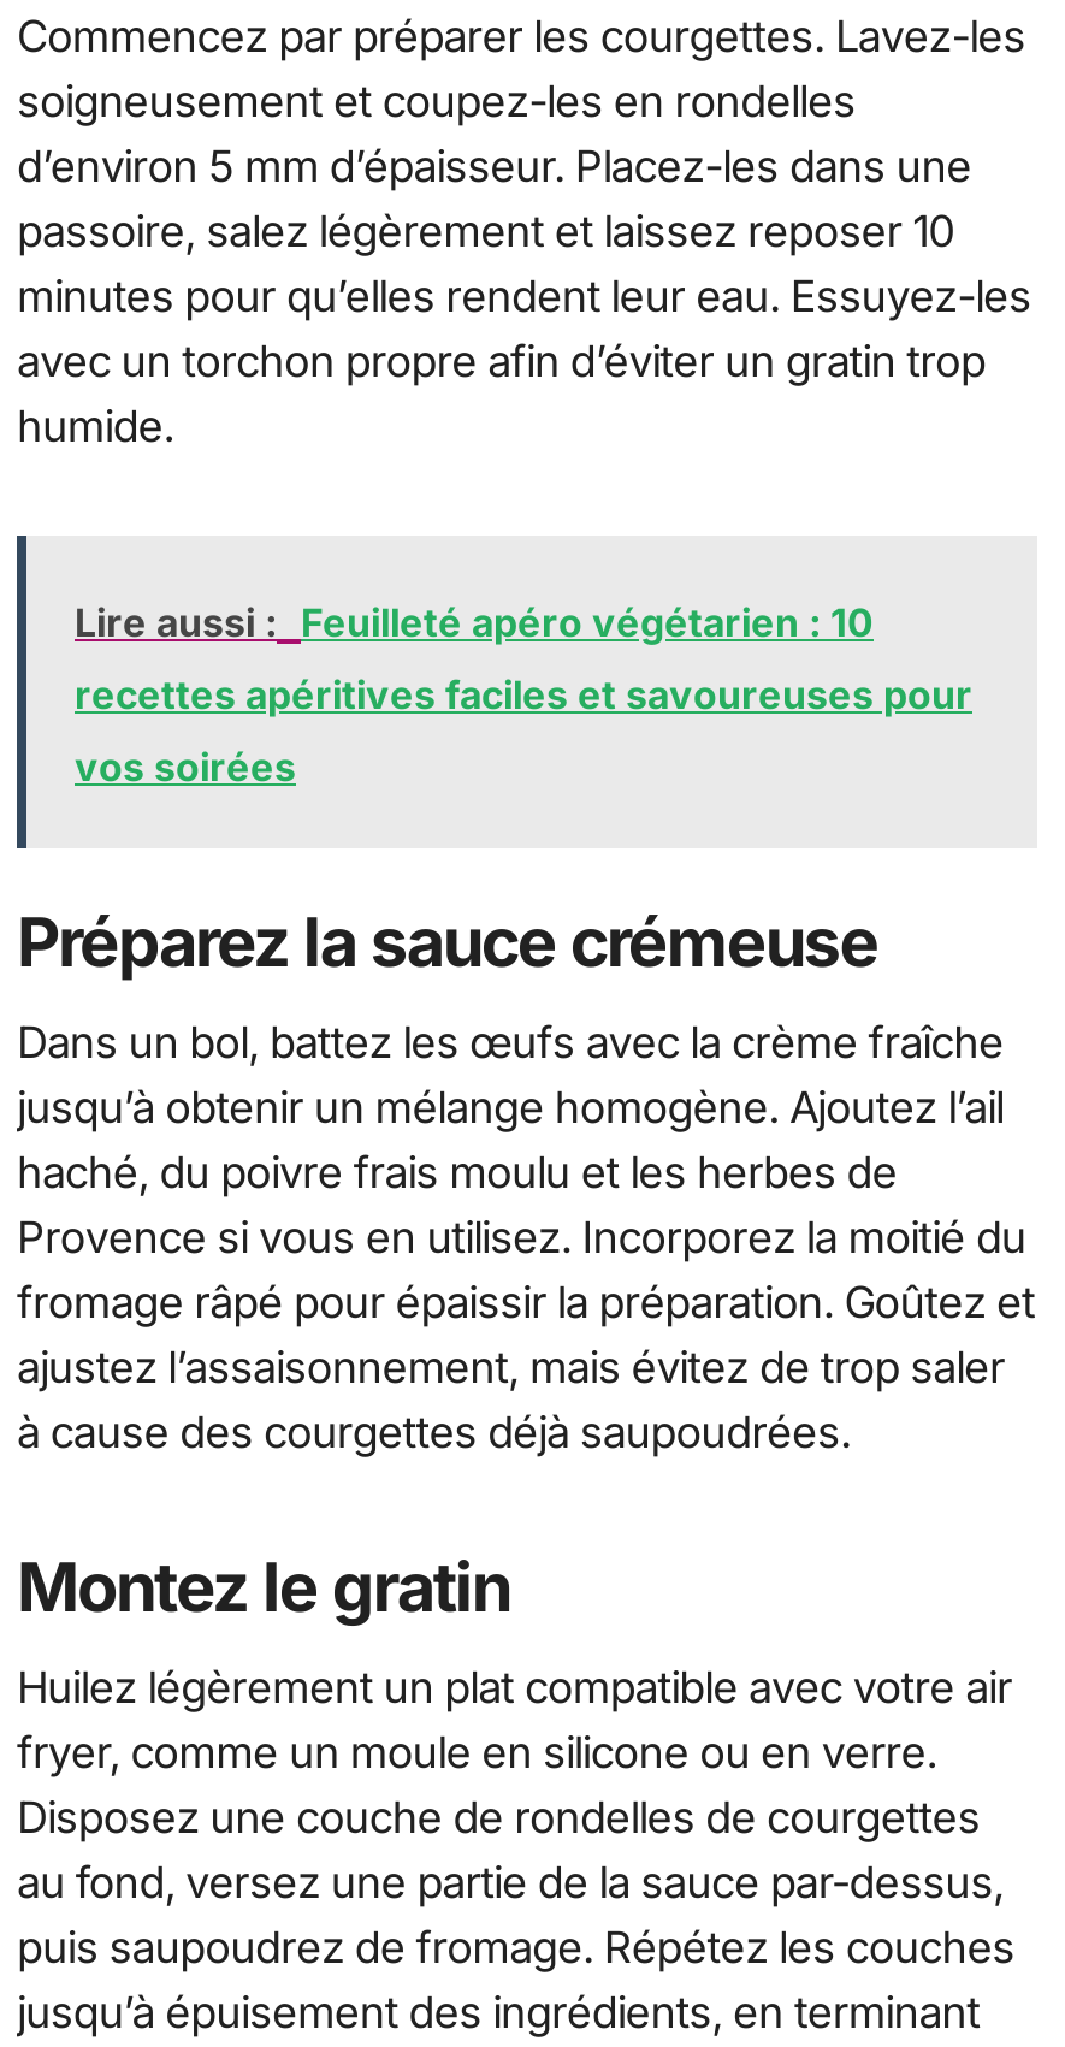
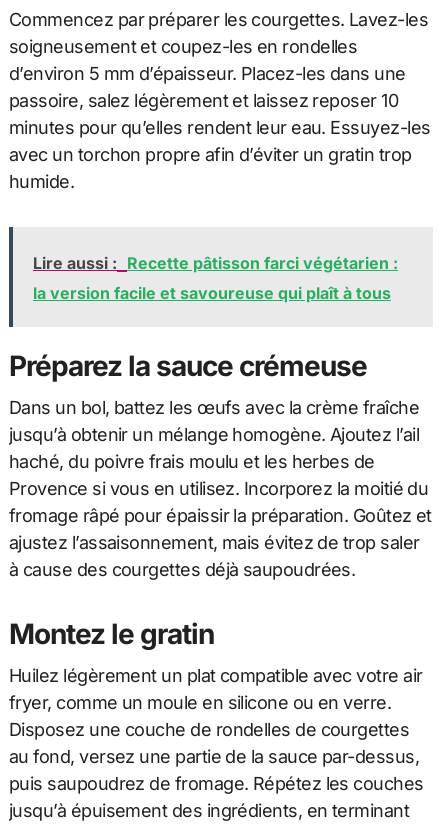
- Lire aussi : Feuilleté apéro végétarien : 10
- recettes apéritives faciles et savoureuses pour
- vos soirées
+ Lire aussi : Recette pâtisson farci végétarien :
+ la version facile et savoureuse qui plaît à tous
